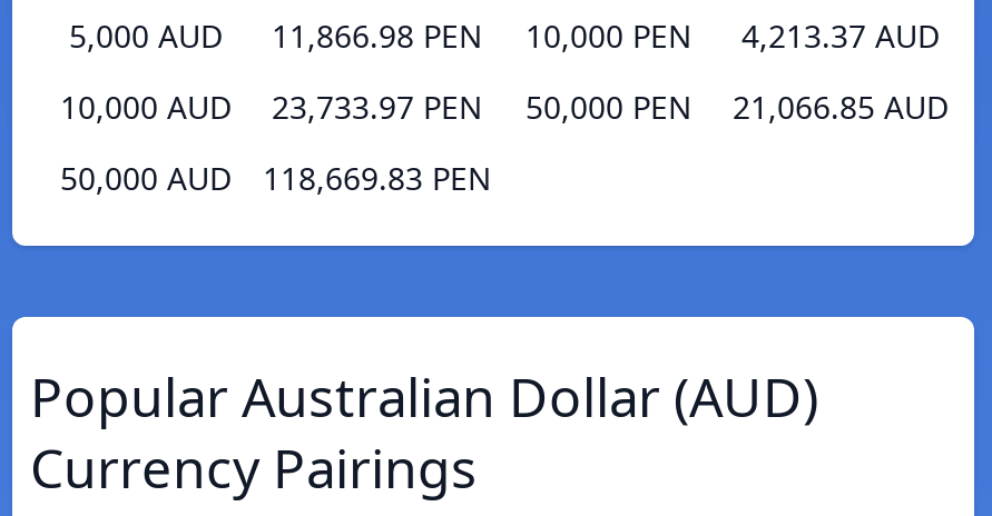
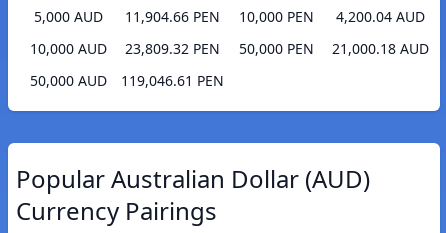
- 11,866.98 PEN
+ 11,904.66 PEN

- 4,213.37 AUD
+ 4,200.04 AUD

- 23,733.97 PEN
+ 23,809.32 PEN

- 21,066.85 AUD
+ 21,000.18 AUD

- 50,000 AUD 118,669.83 PEN
+ 50,000 AUD 119,046.61 PEN
